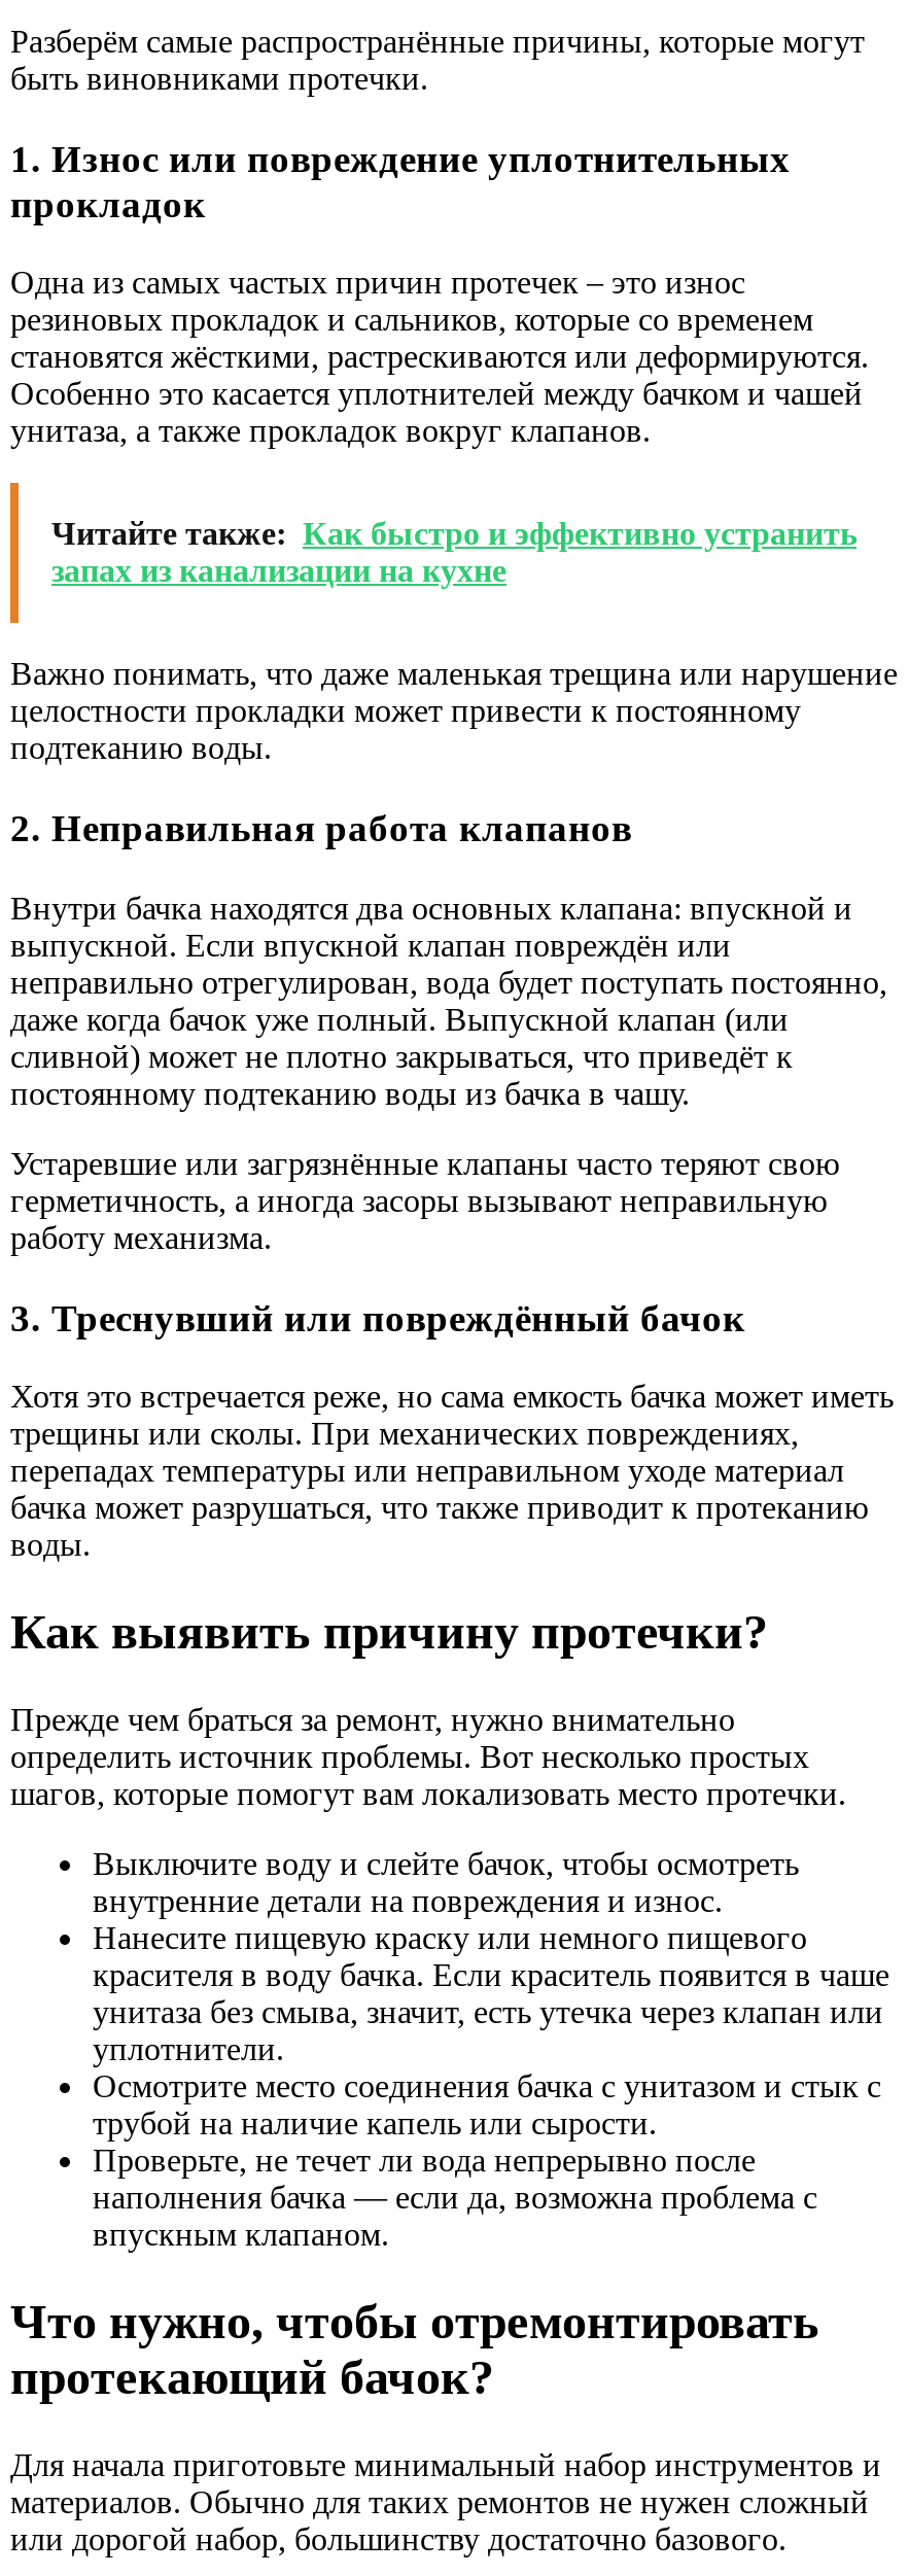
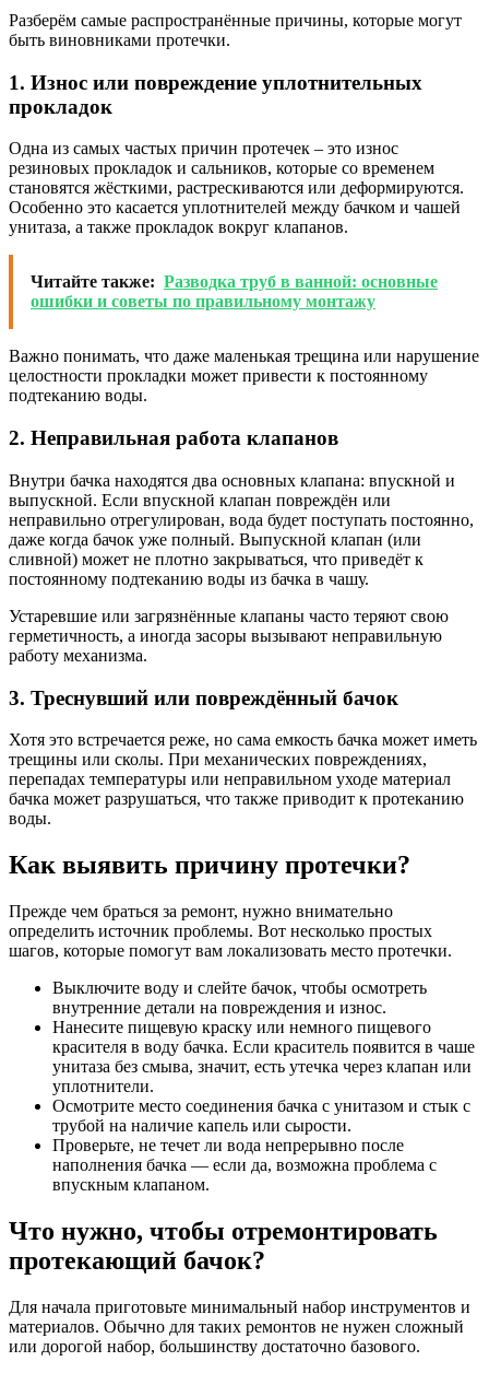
- Читайте также: Как быстро и эффективно устранить
- запах из канализации на кухне
+ Читайте также: Разводка труб в ванной: основные
+ ошибки и советы по правильному монтажу
